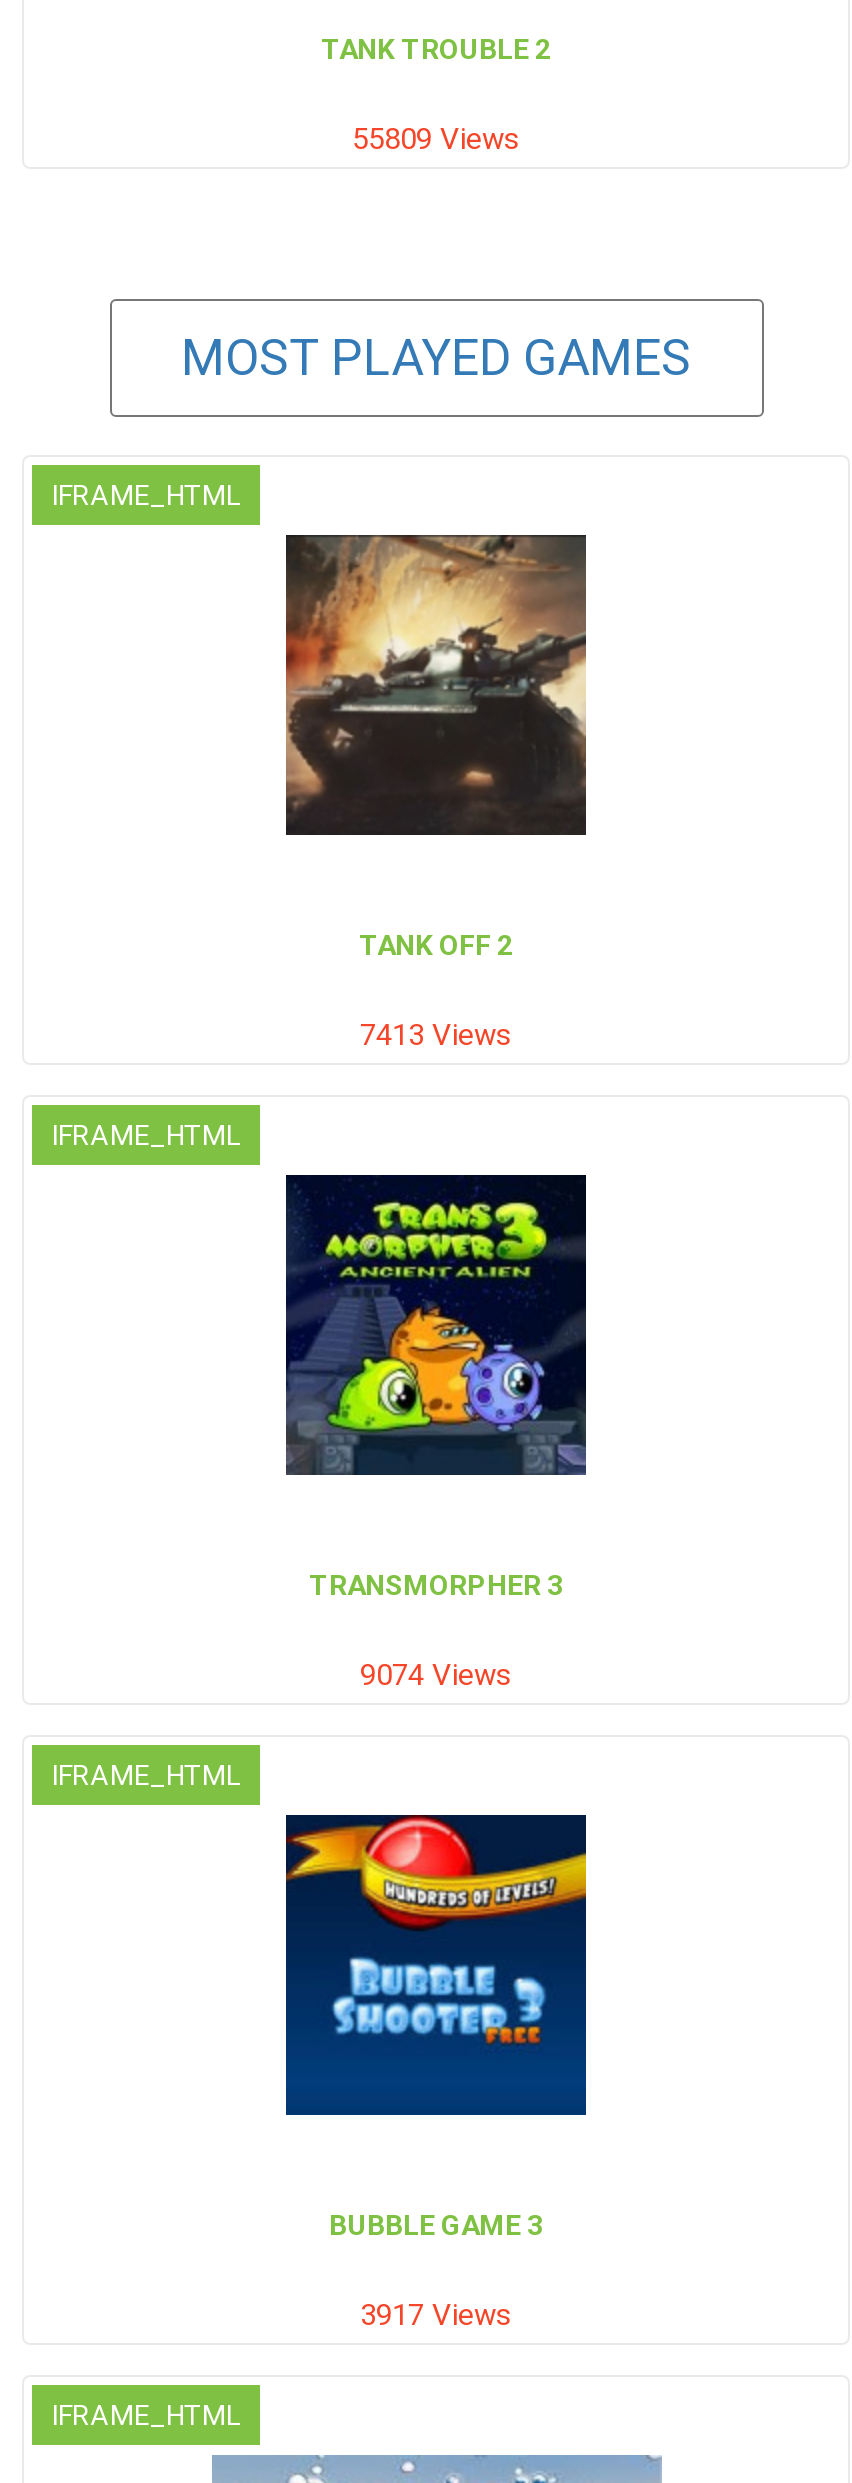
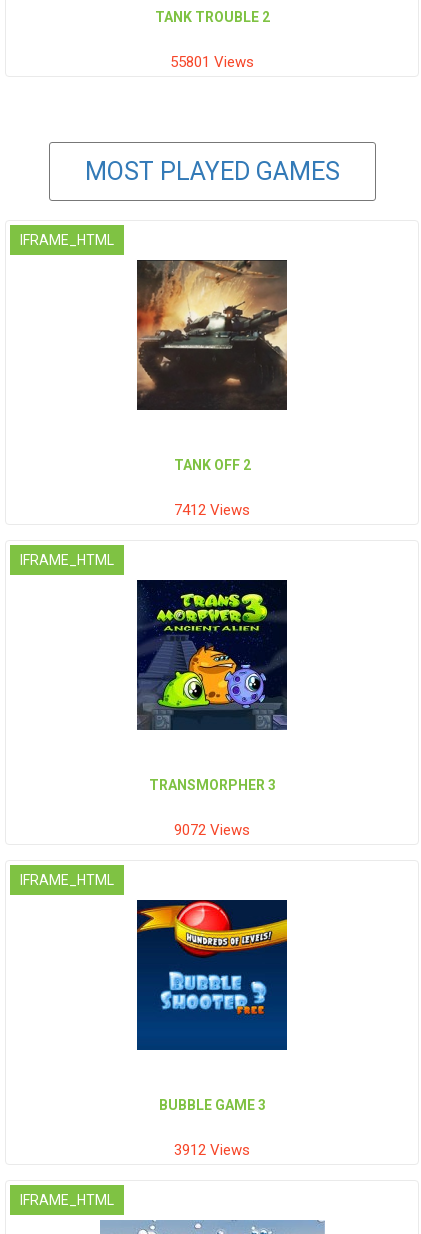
- 55809 Views
+ 55801 Views

- 7413 Views
+ 7412 Views

- 9074 Views
+ 9072 Views

- 3917 Views
+ 3912 Views
